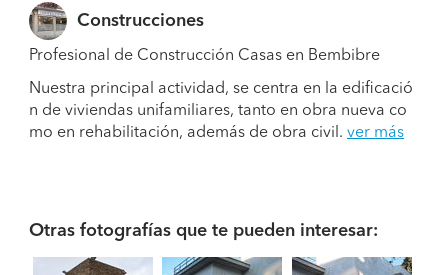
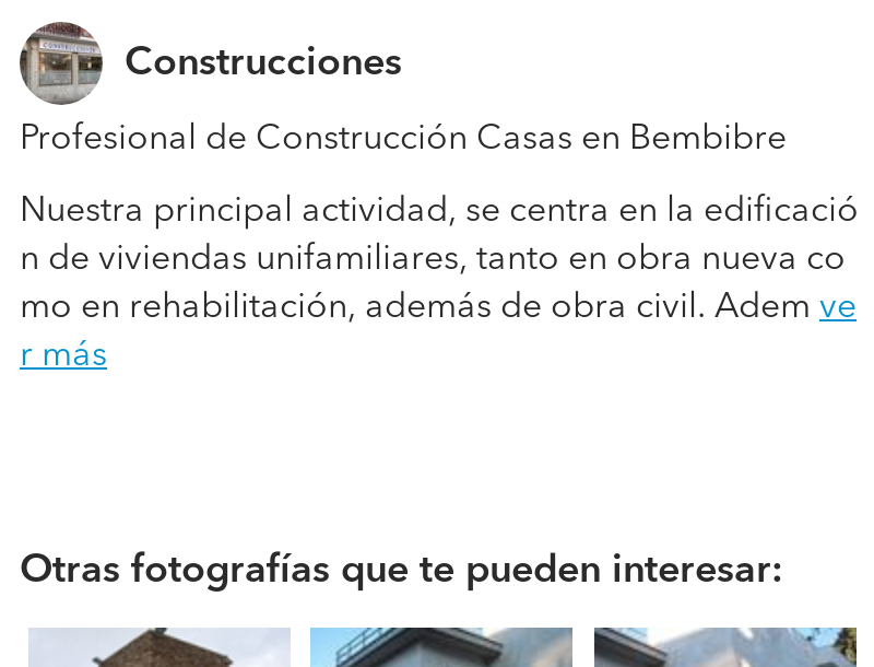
- mo en rehabilitación, además de obra civil. ver más
+ mo en rehabilitación, además de obra civil. Adem ve
+ r más
